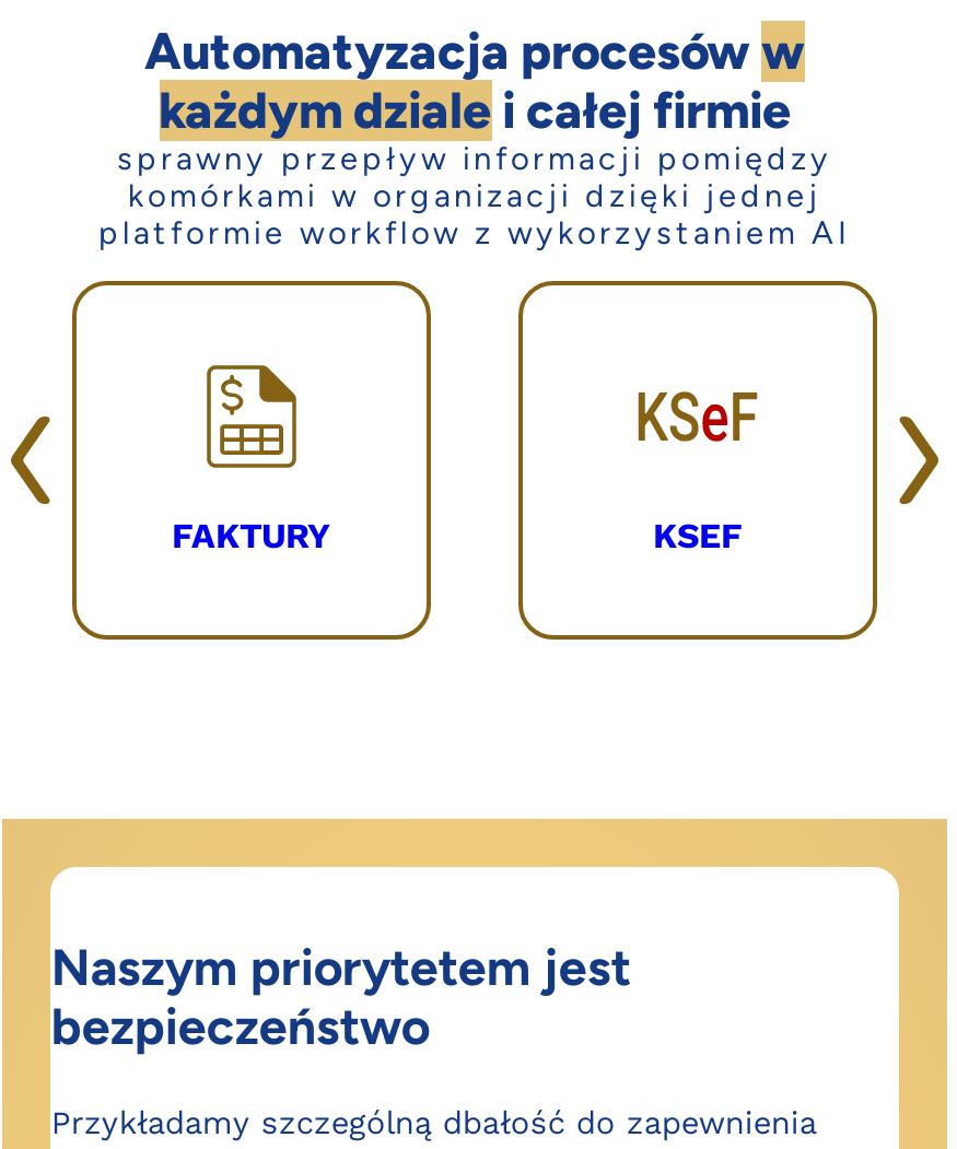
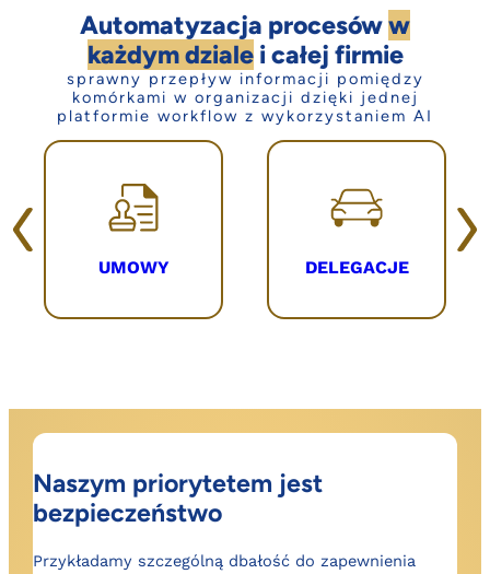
- [image]
- FAKTURY
- KSEF
+ [image]
+ UMOWY
+ DELEGACJE

- [image]
+ [image]
